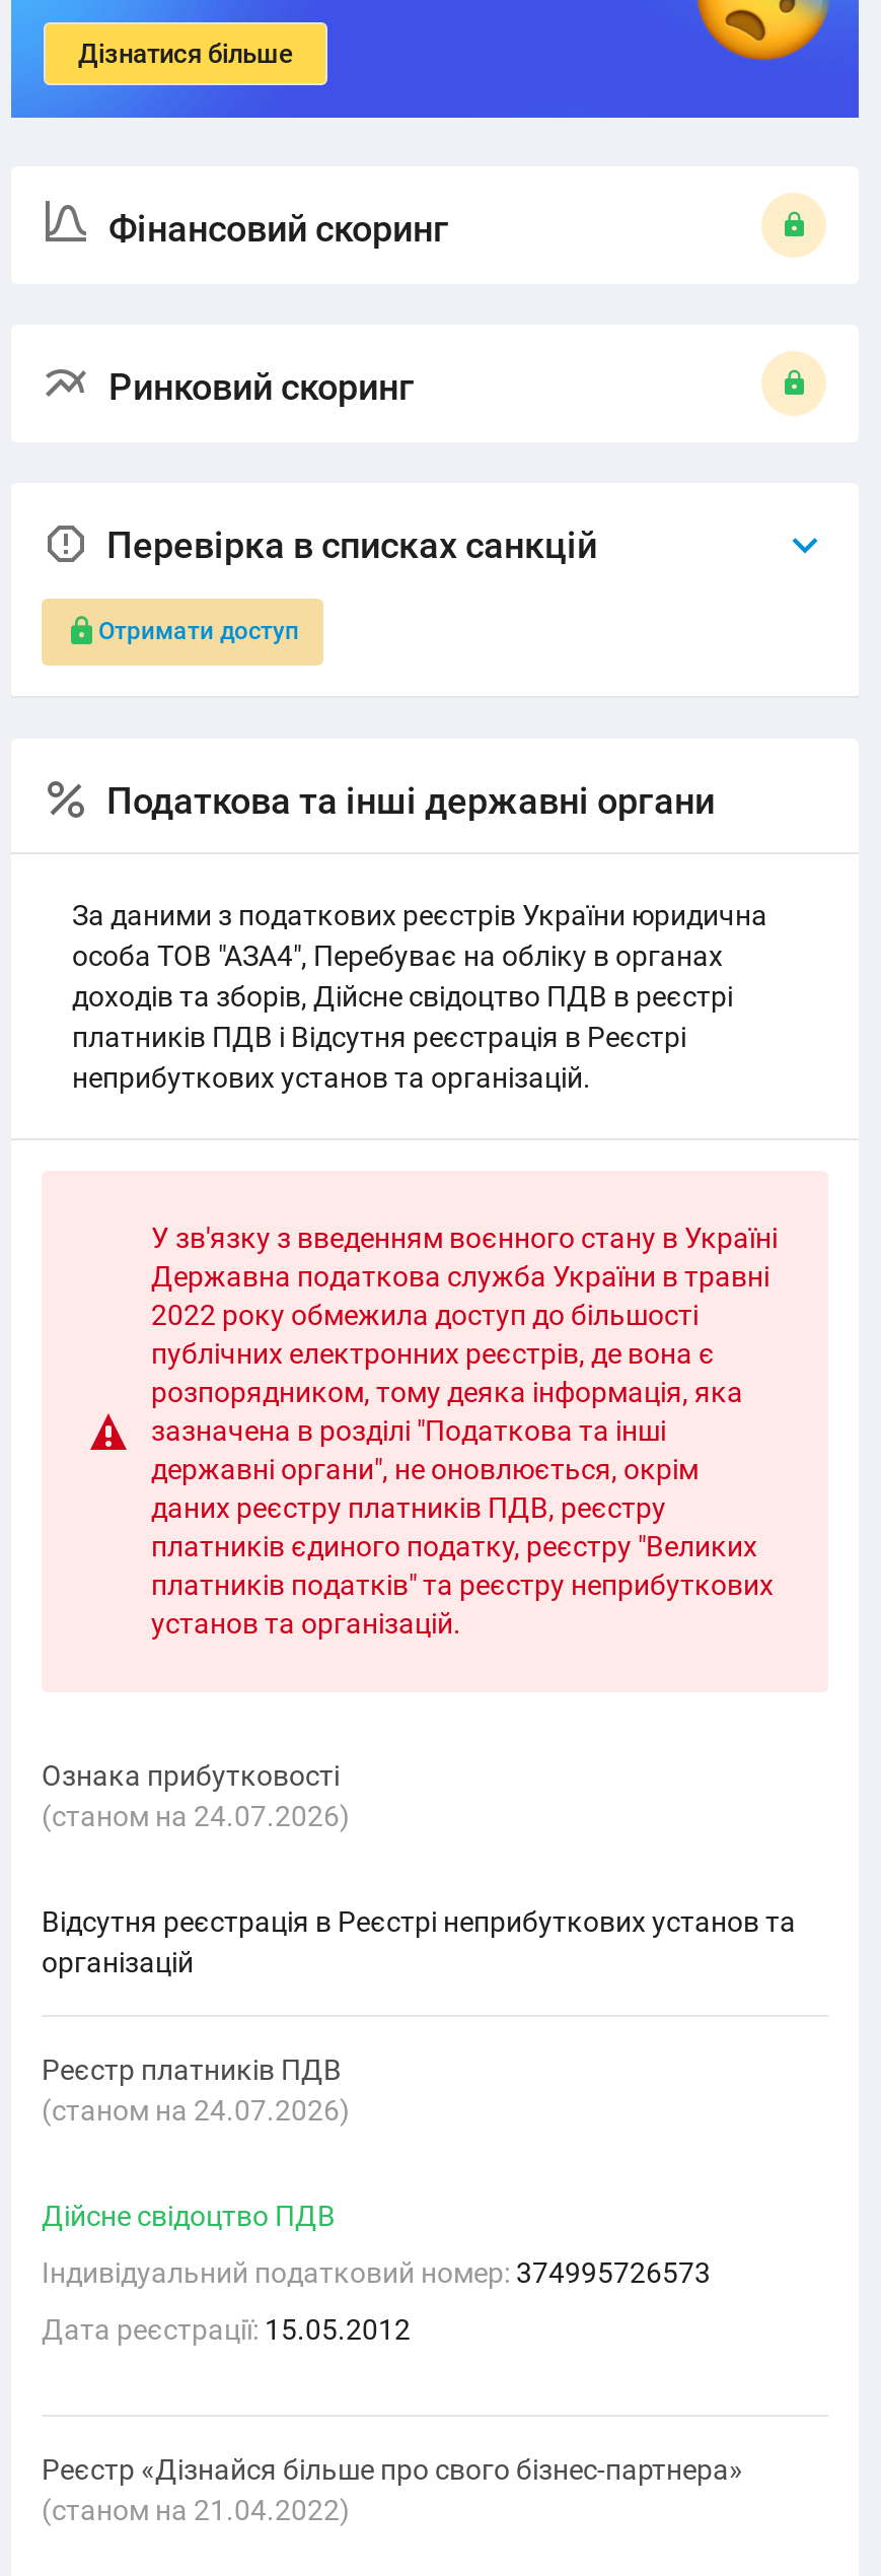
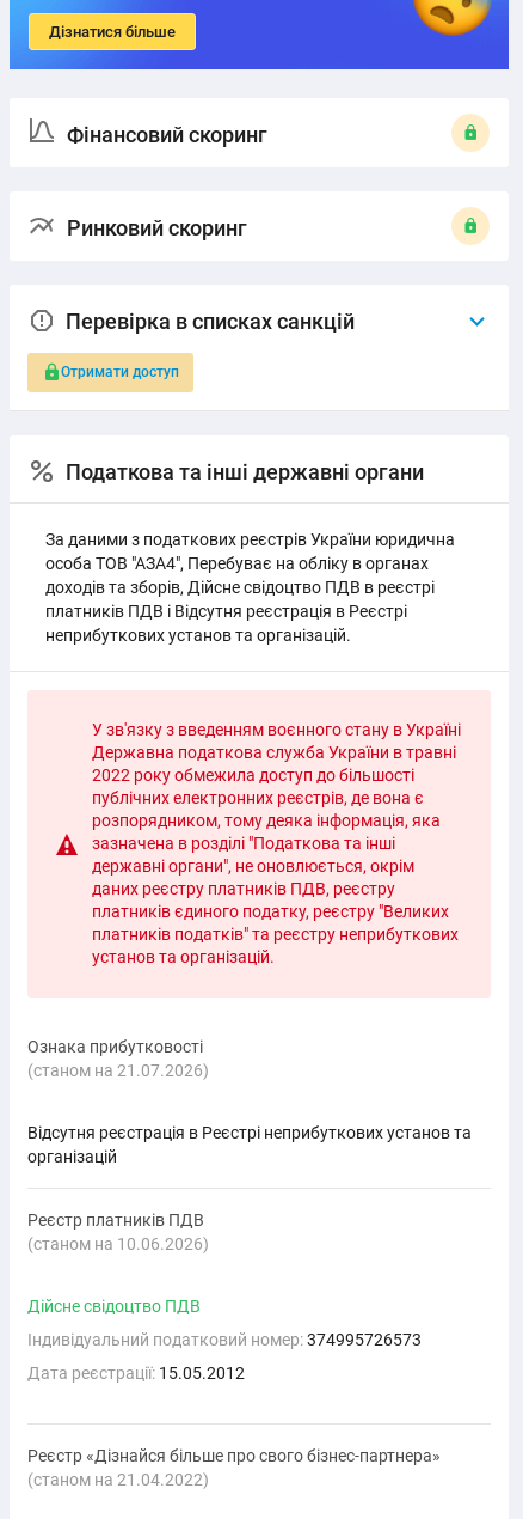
- (cтаном на 24.07.2026)
+ (cтаном на 21.07.2026)

- (cтаном на 24.07.2026)
+ (cтаном на 10.06.2026)
